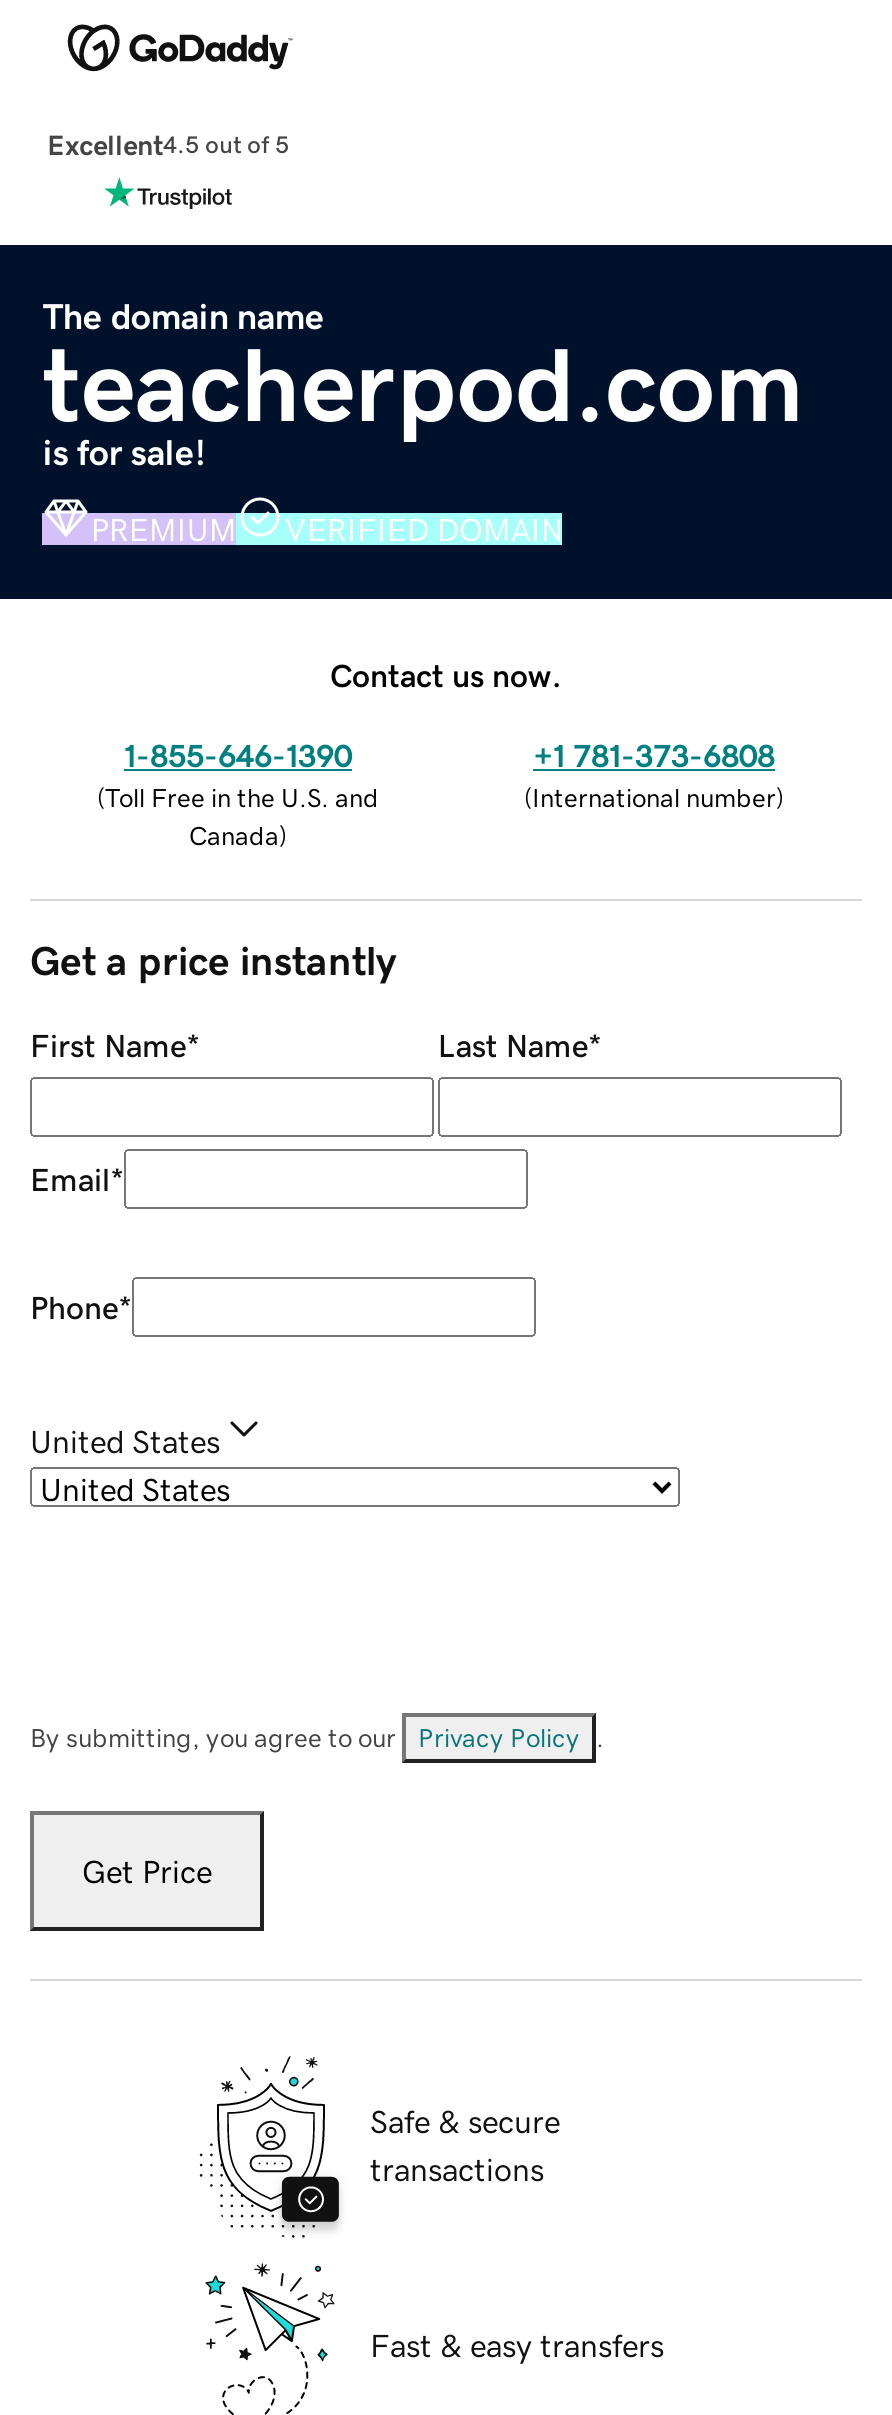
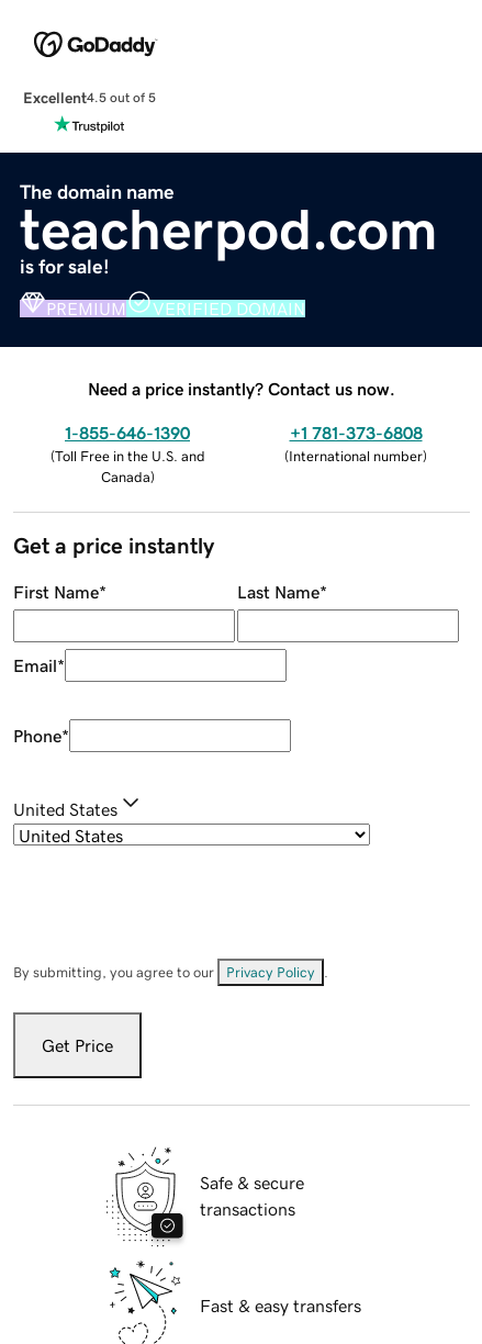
- Contact us now.
+ Need a price instantly? Contact us now.
